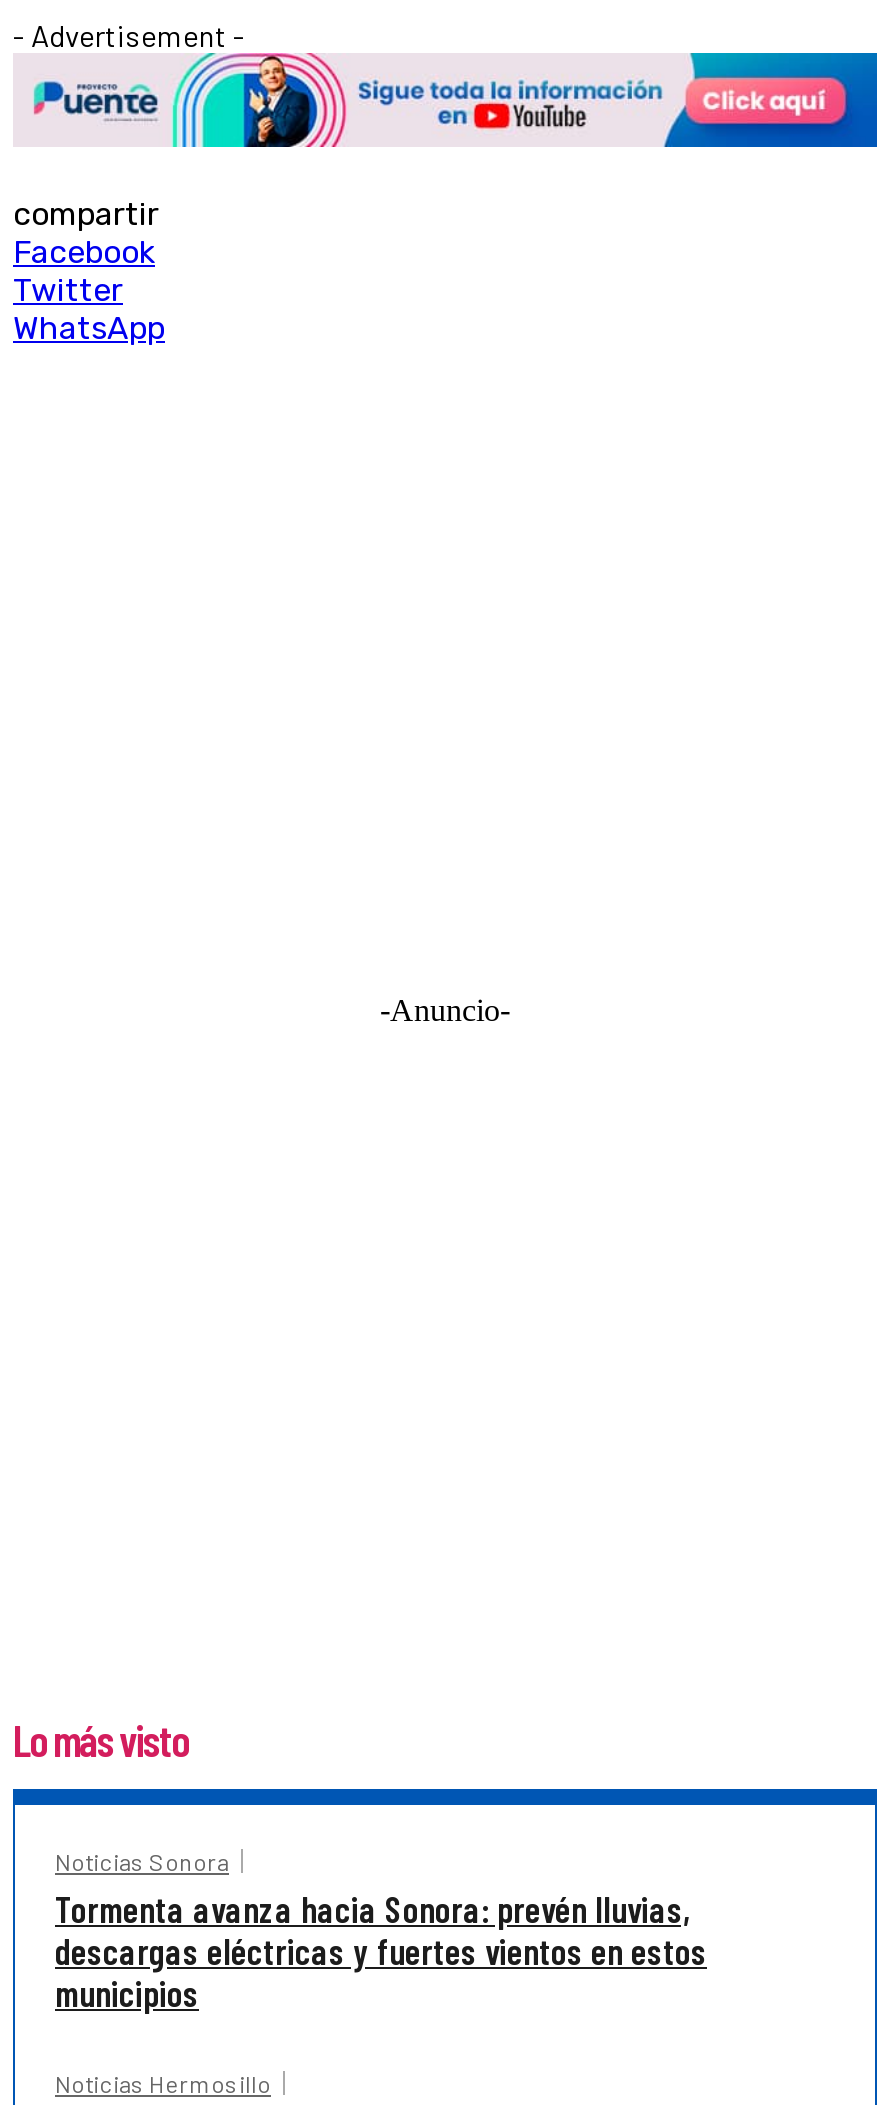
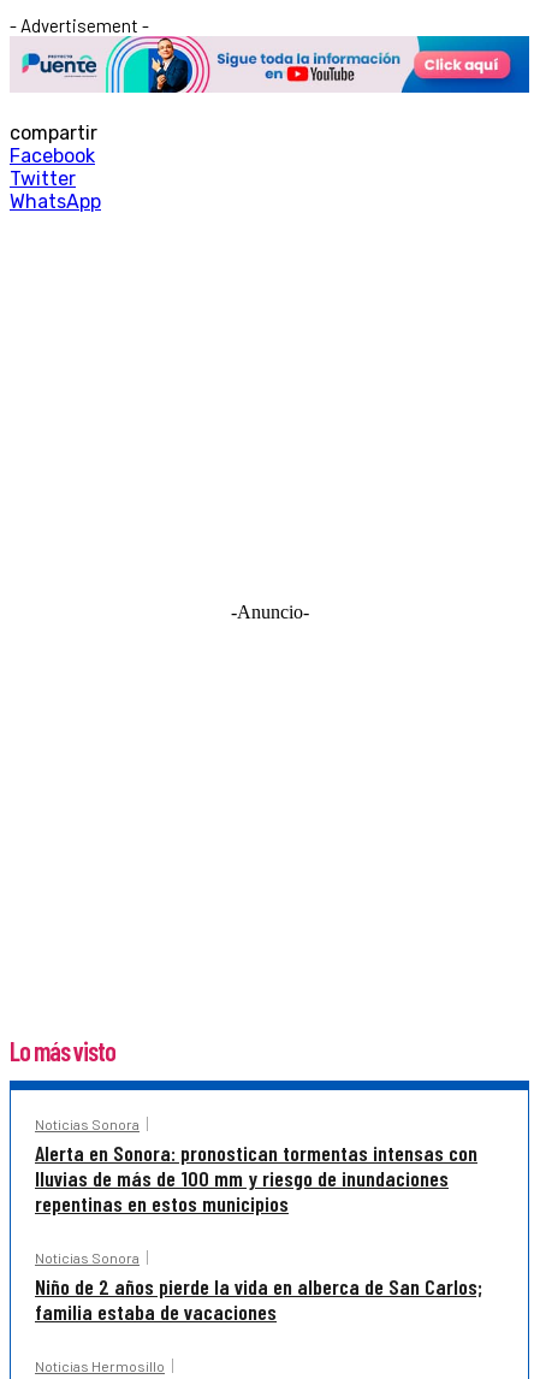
- Tormenta avanza hacia Sonora: prevén lluvias,
- descargas eléctricas y fuertes vientos en estos
- municipios
+ Alerta en Sonora: pronostican tormentas intensas con
+ lluvias de más de 100 mm y riesgo de inundaciones
+ repentinas en estos municipios
+ Noticias Sonora
+ Niño de 2 años pierde la vida en alberca de San Carlos;
+ familia estaba de vacaciones
